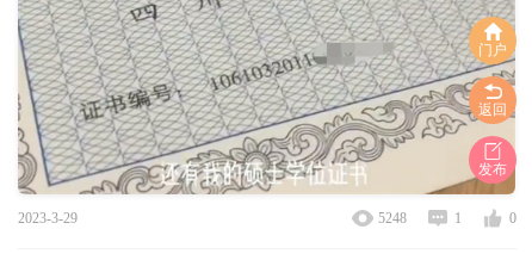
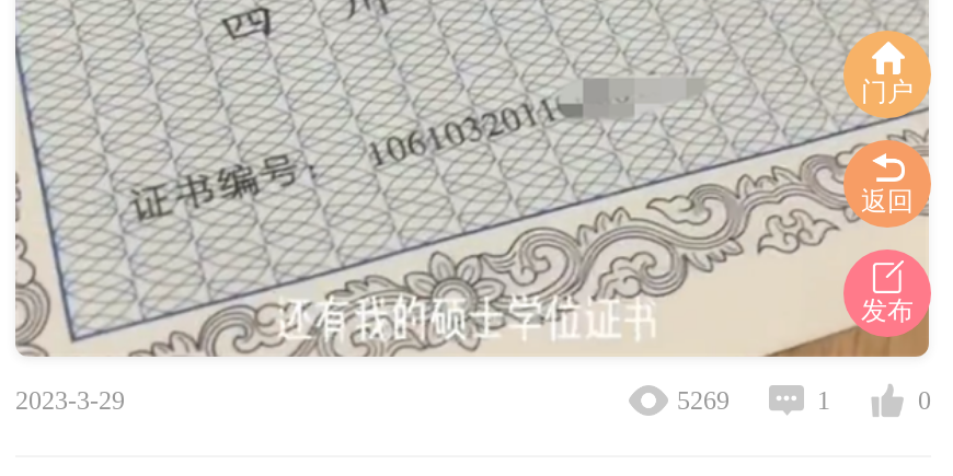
- 5248
+ 5269
